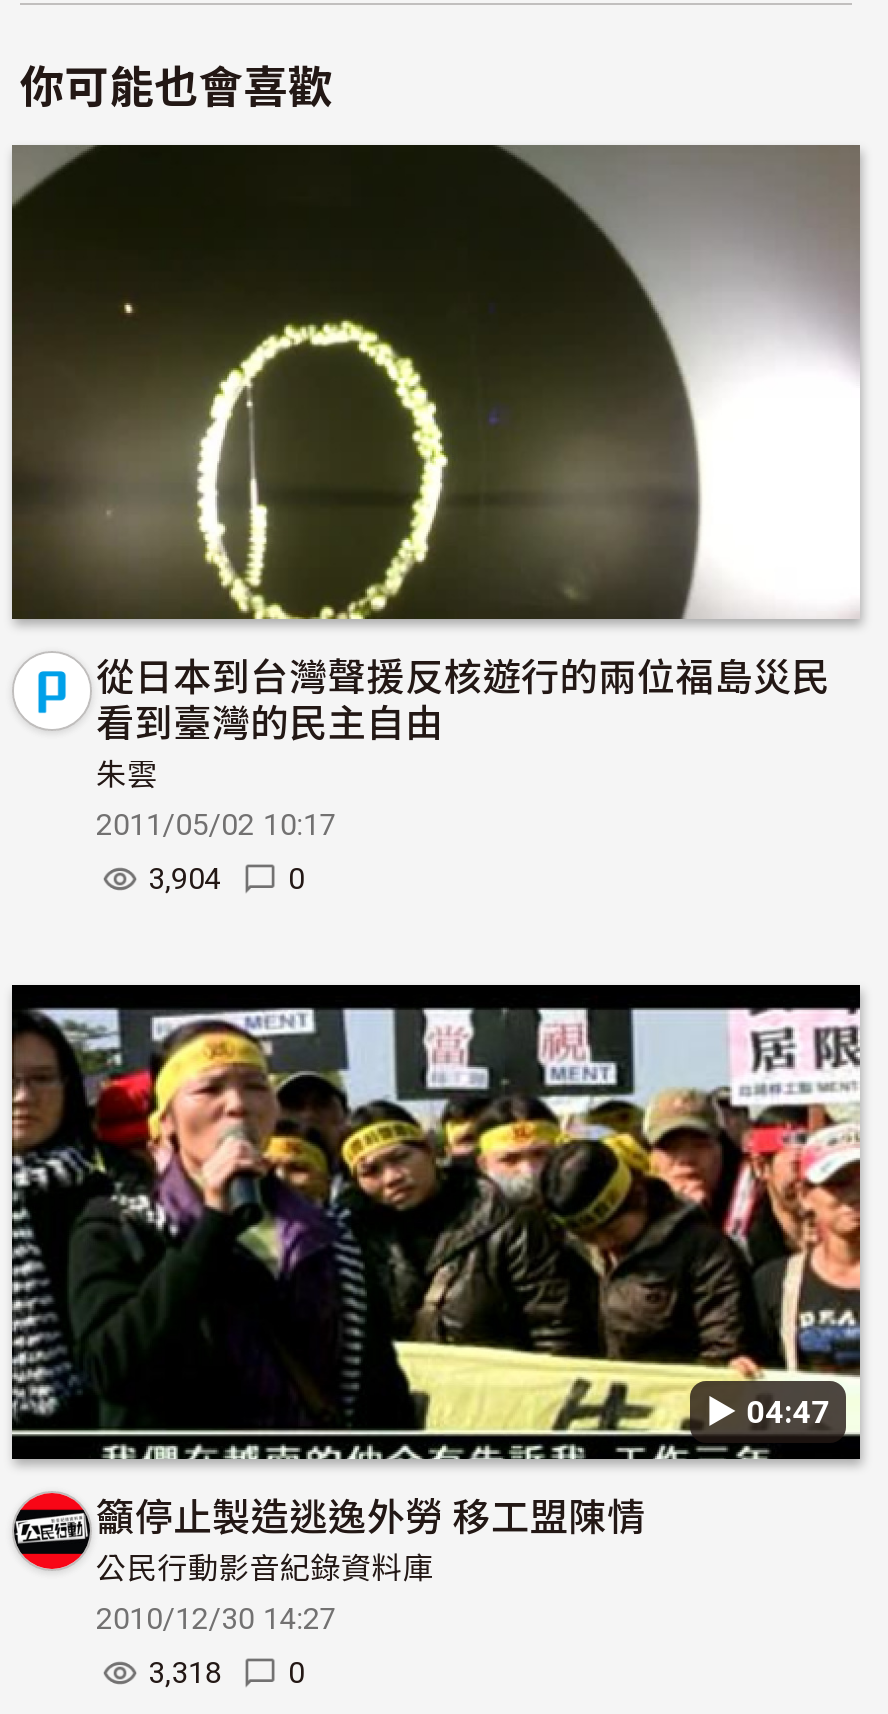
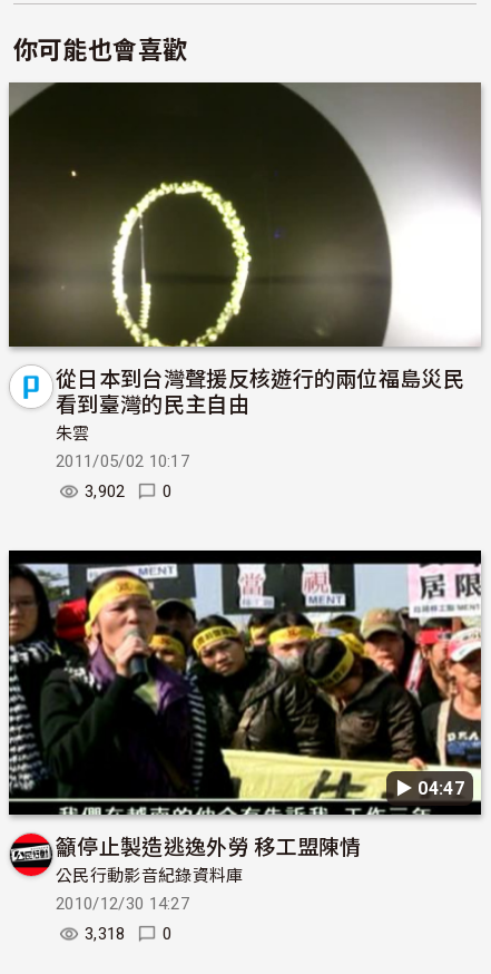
- 3,904 0
+ 3,902 0
